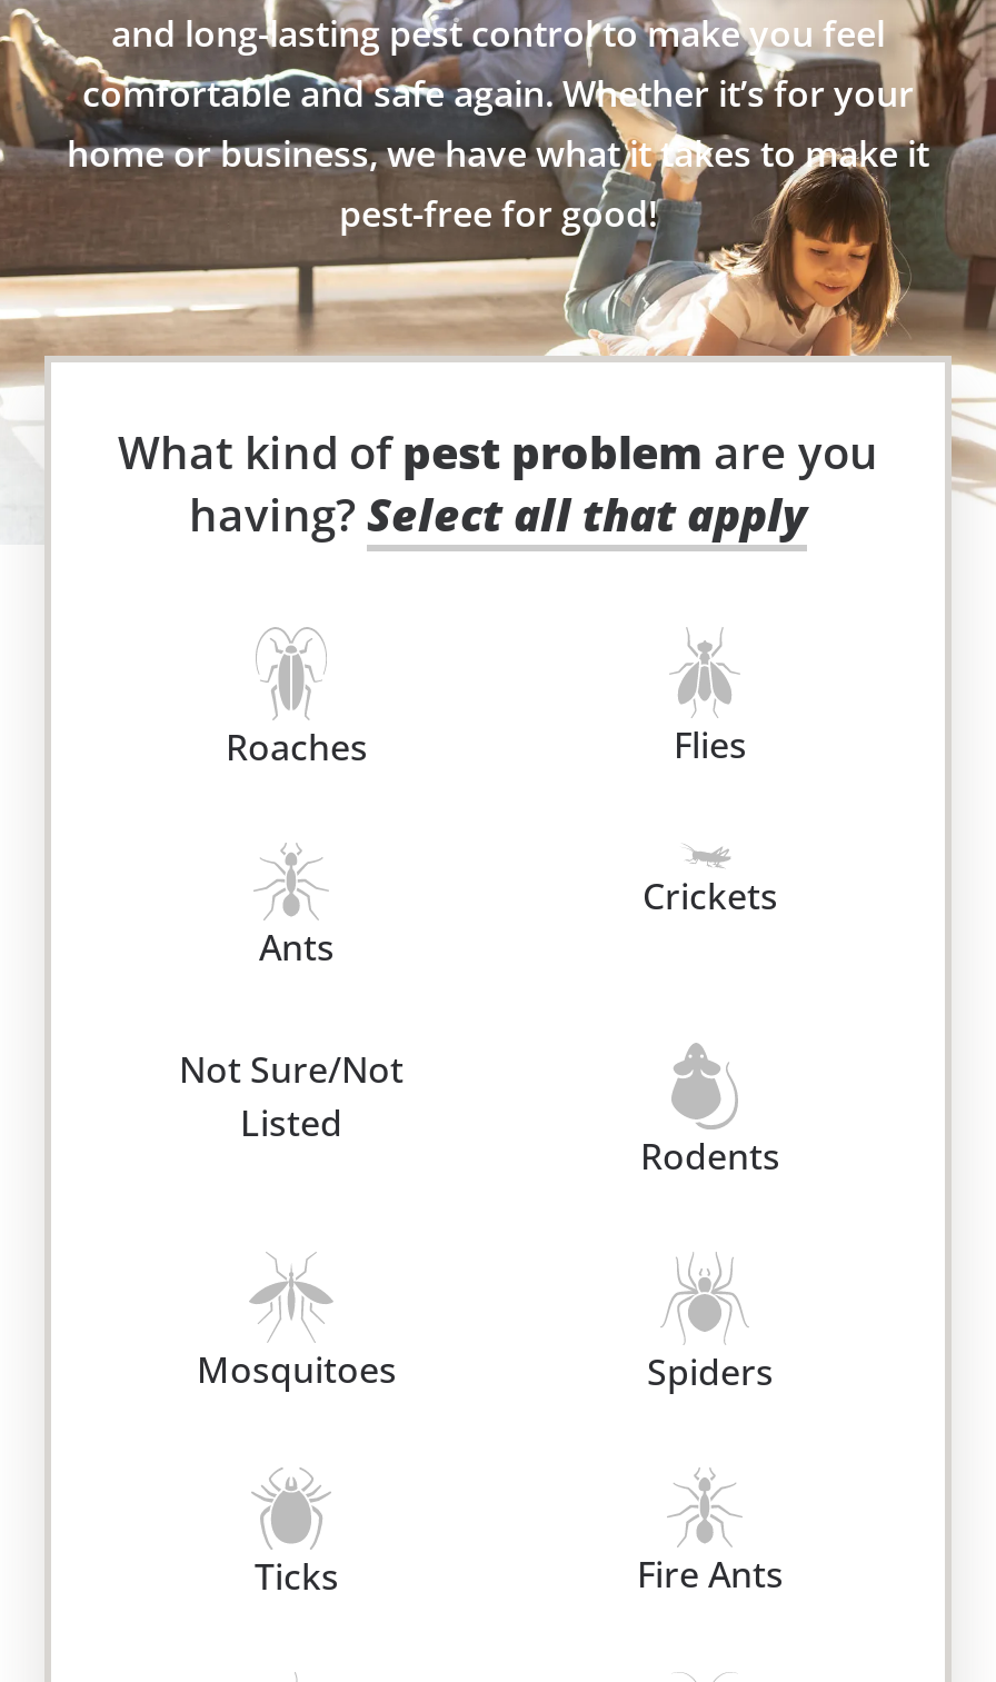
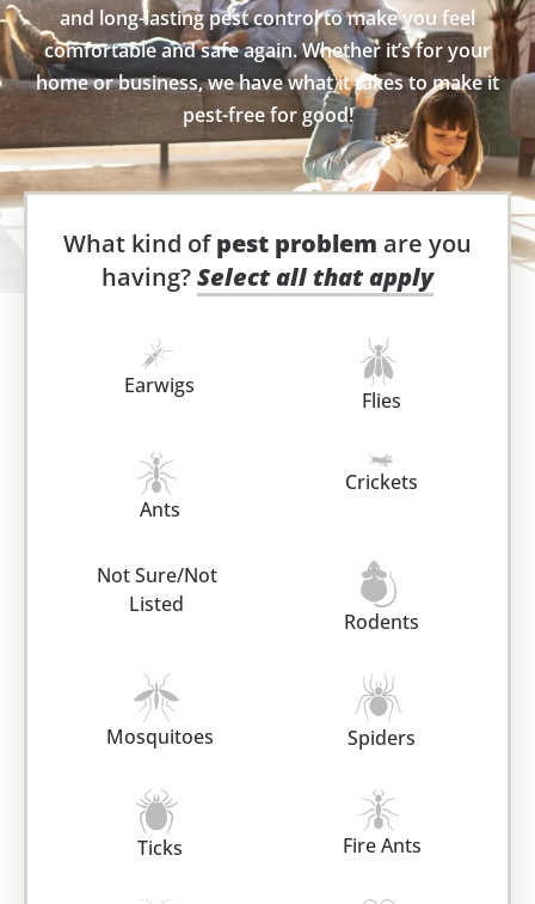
- Roaches
+ Earwigs
